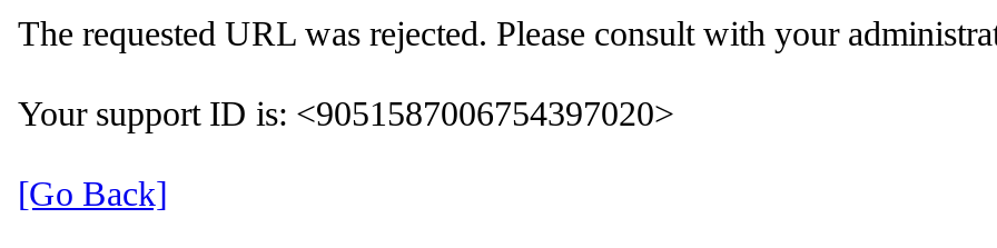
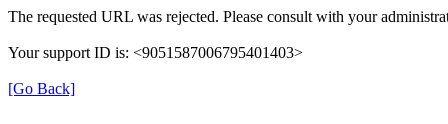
- Your support ID is: <9051587006754397020>
+ Your support ID is: <9051587006795401403>
